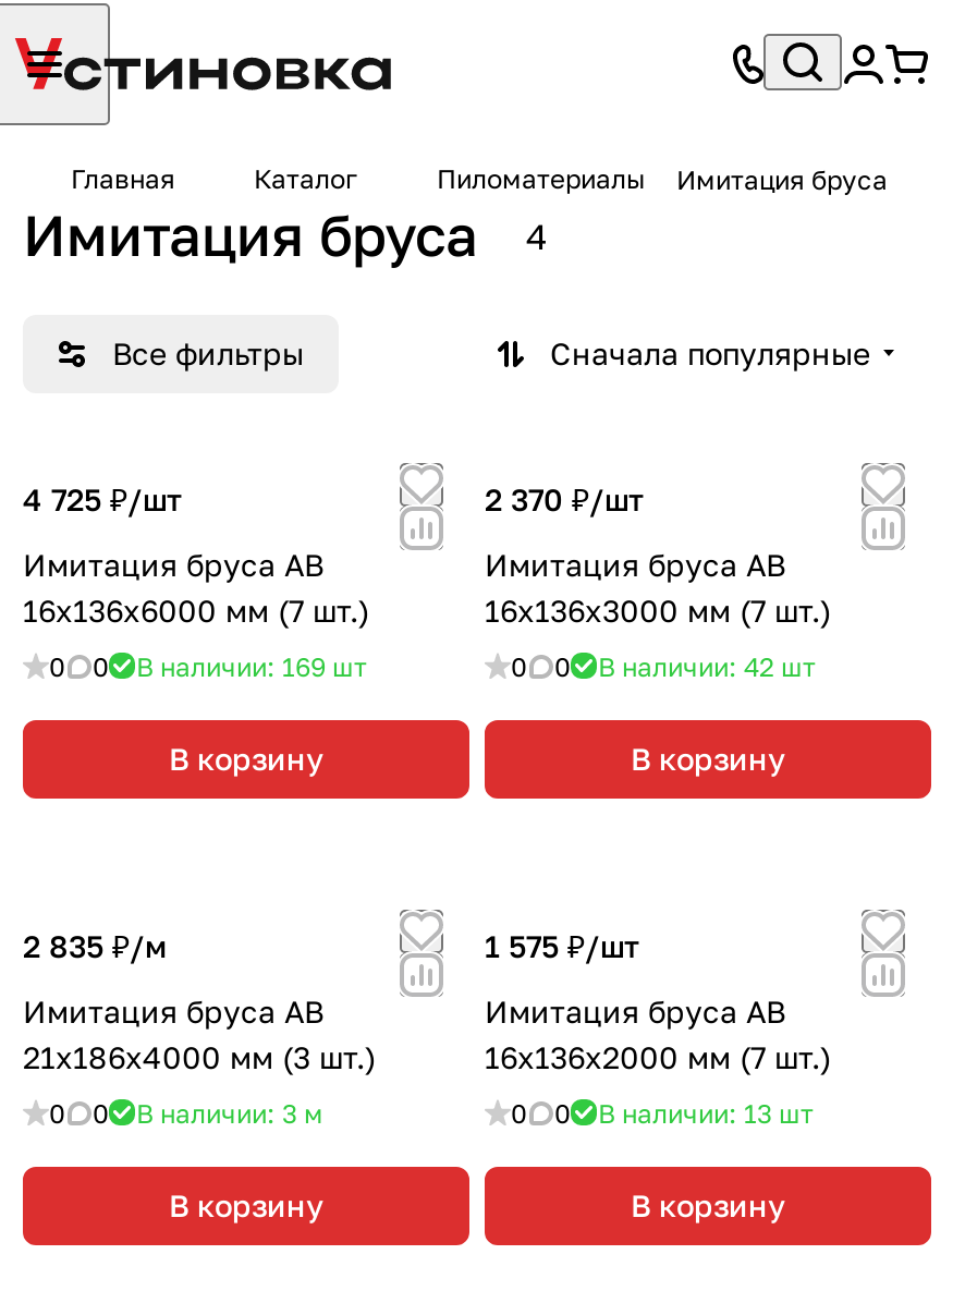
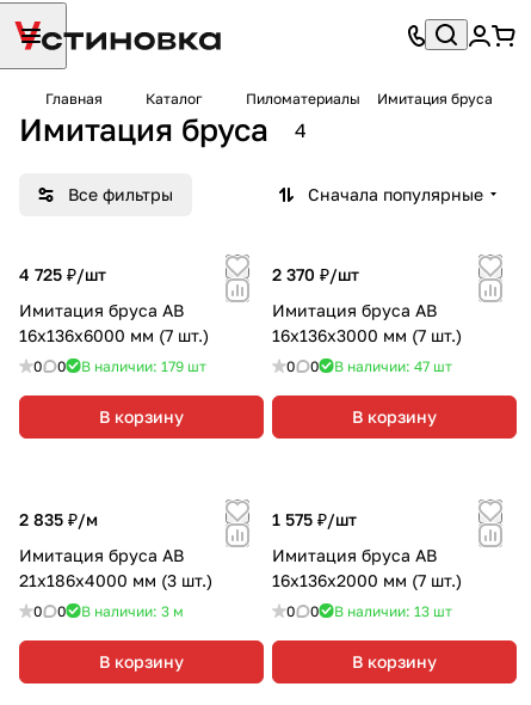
- 0 0 В наличии: 169 шт
+ 0 0 В наличии: 179 шт

- 0 0 В наличии: 42 шт
+ 0 0 В наличии: 47 шт
